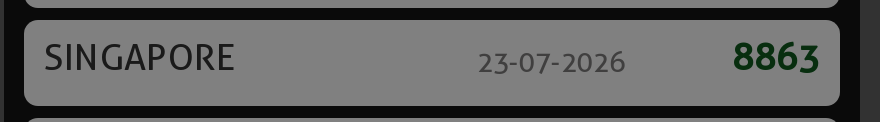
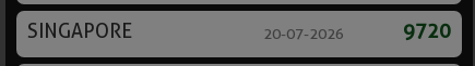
- 23-07-2026
+ 20-07-2026

- 8863
+ 9720
